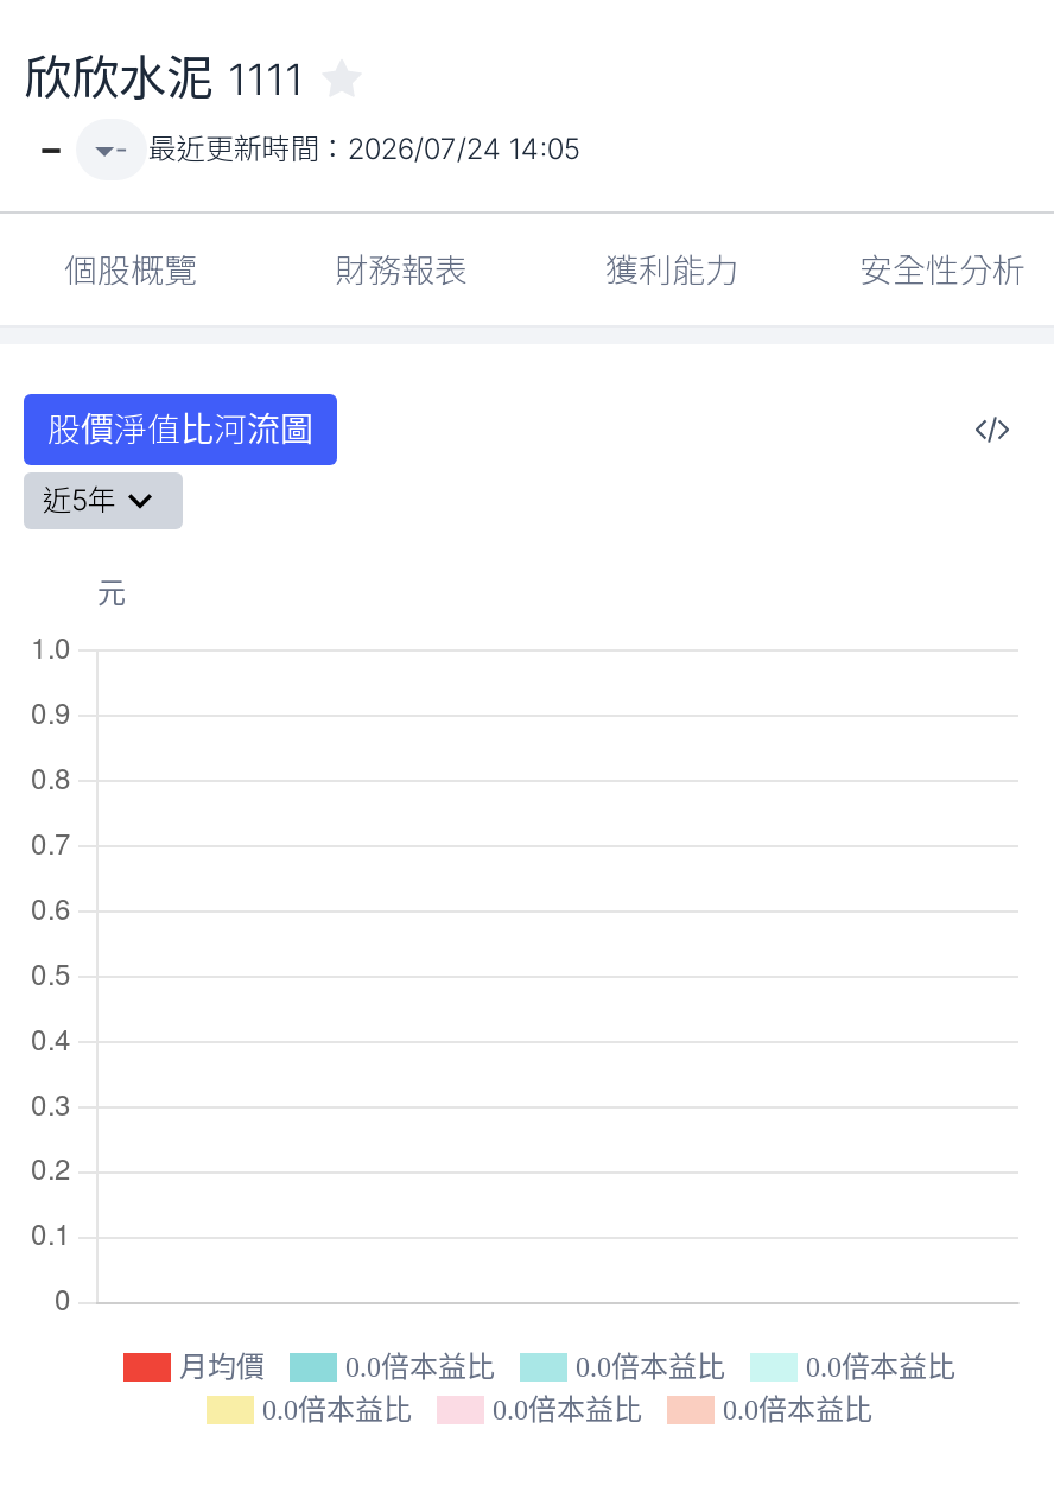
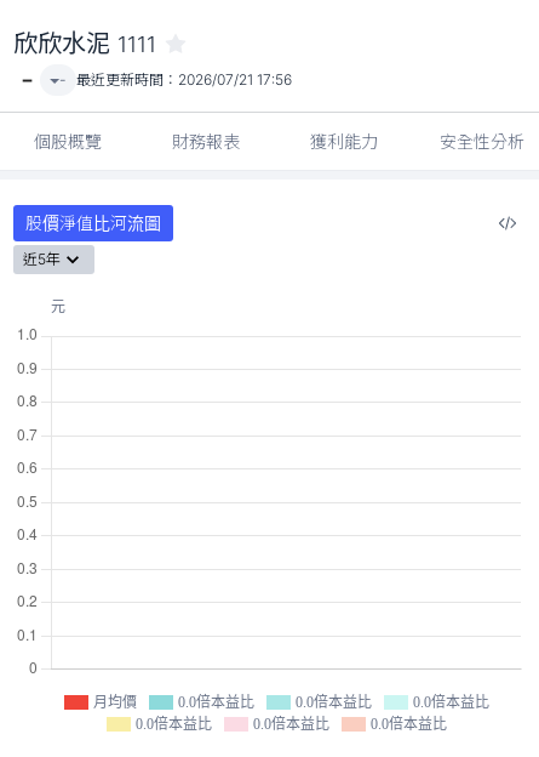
- - 最近更新時間：2026/07/24 14:05
+ - 最近更新時間：2026/07/21 17:56
